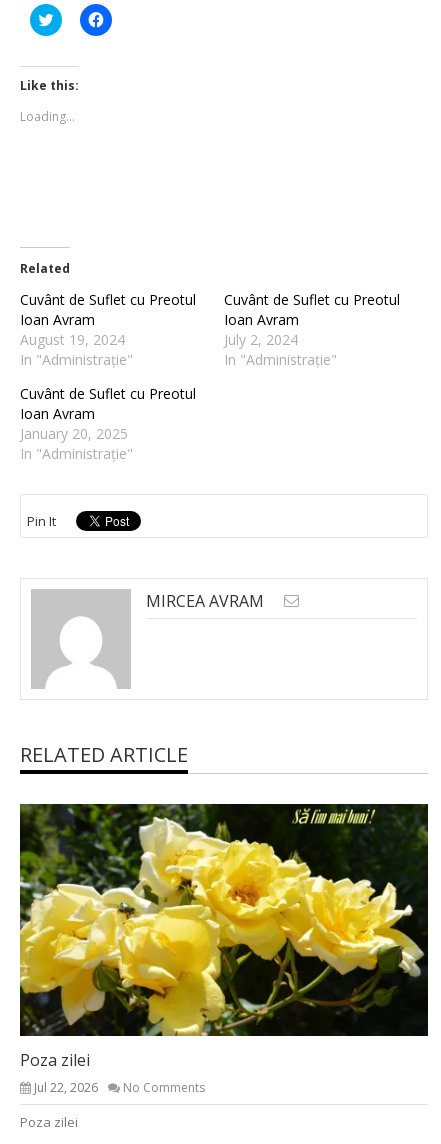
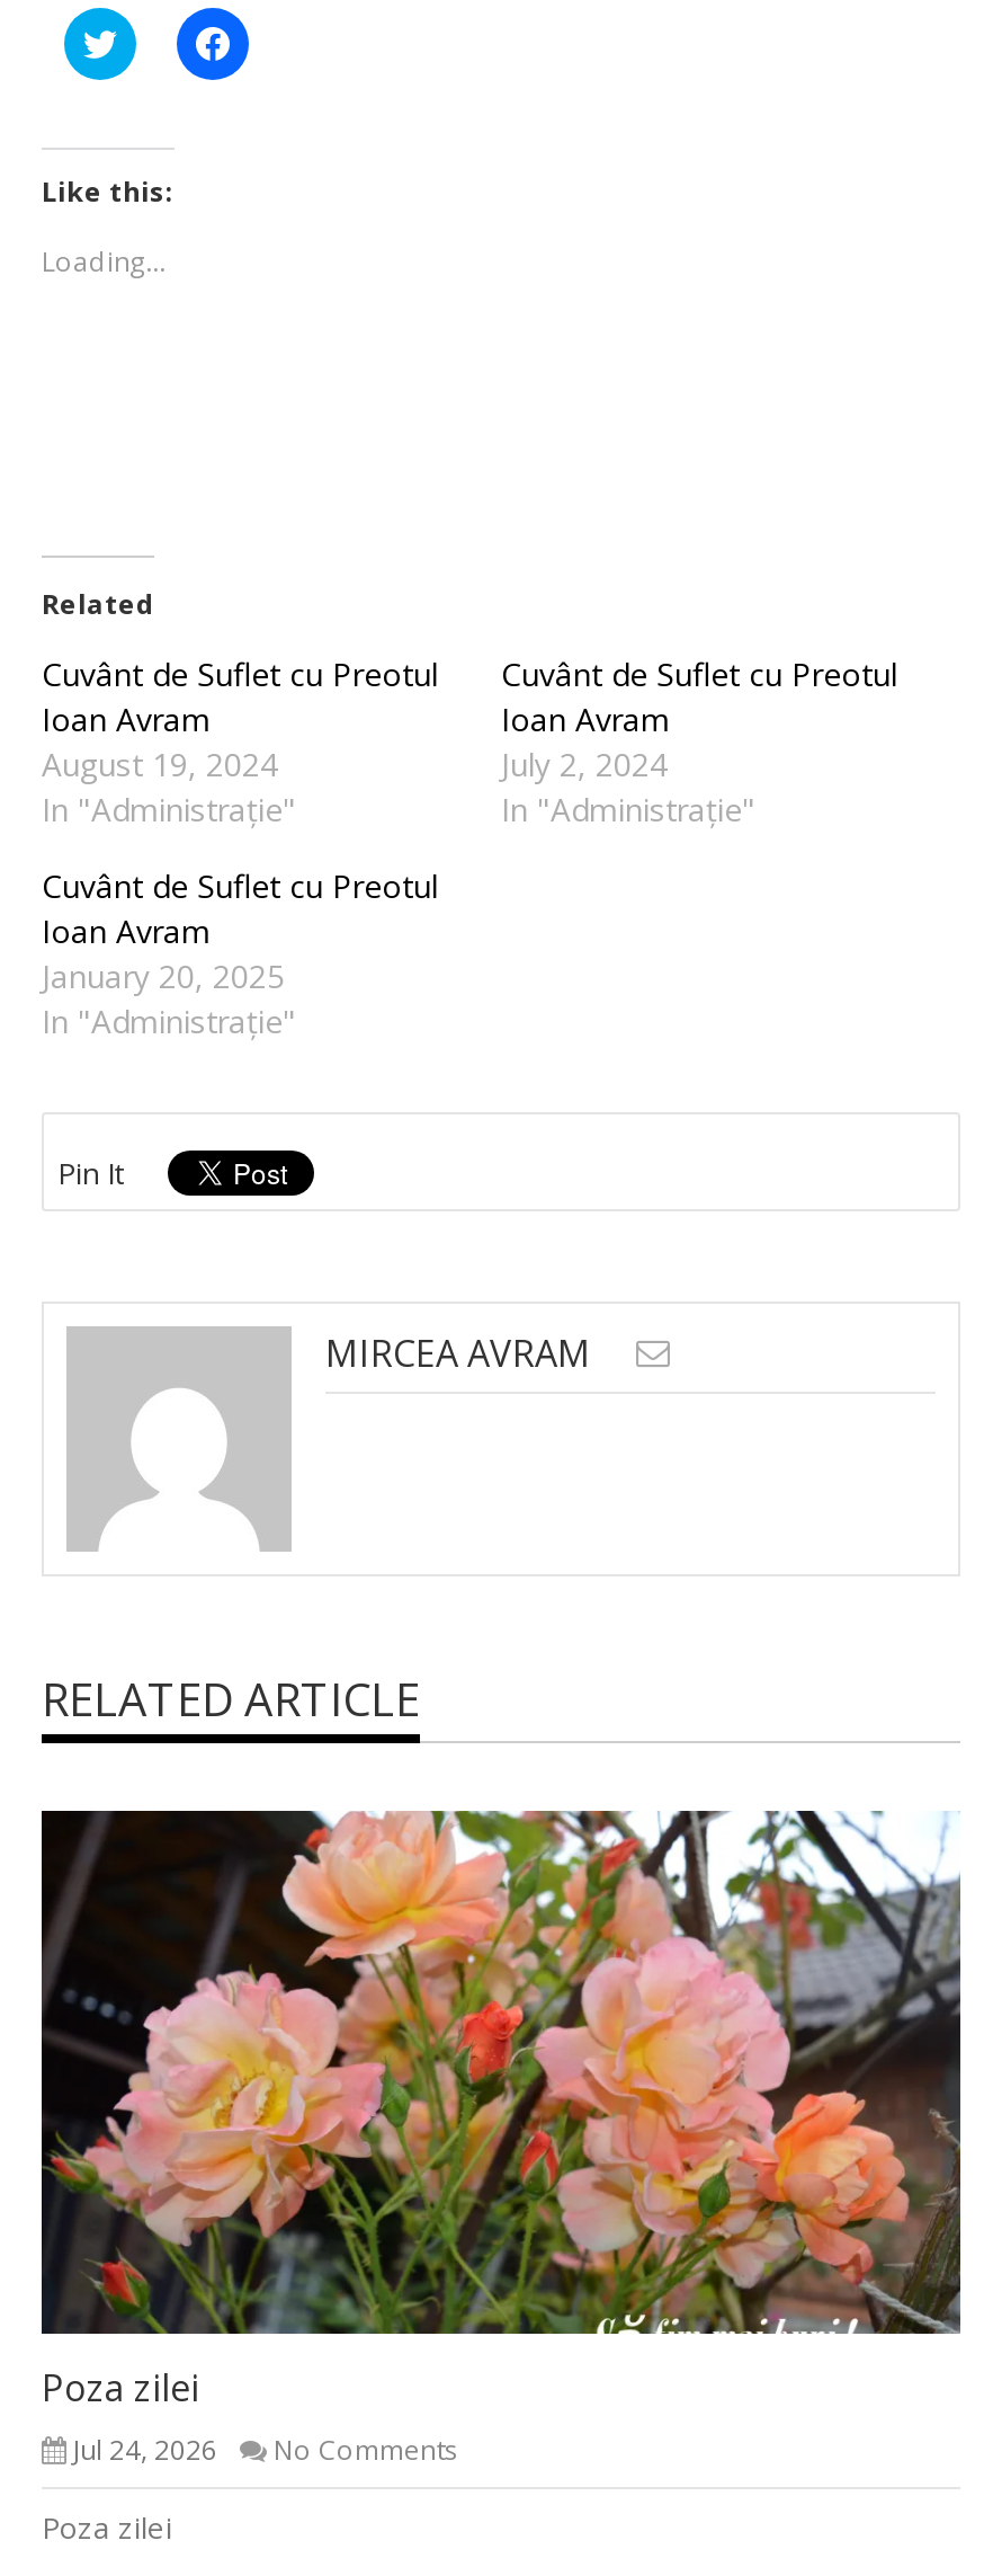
- [image]
+ [image]

- Jul 22, 2026 No Comments
+ Jul 24, 2026 No Comments
